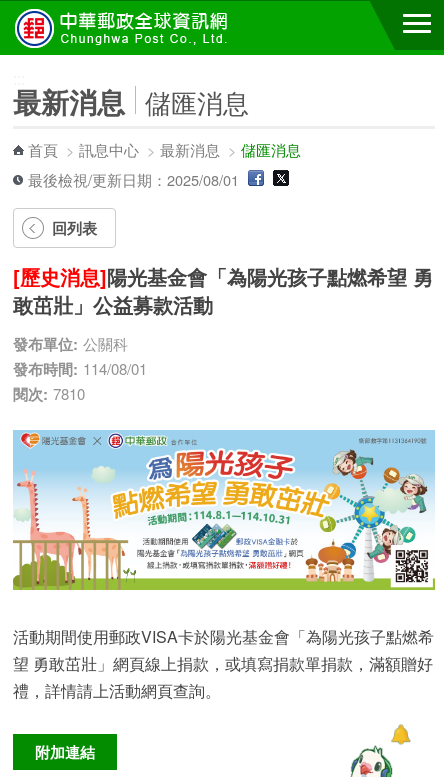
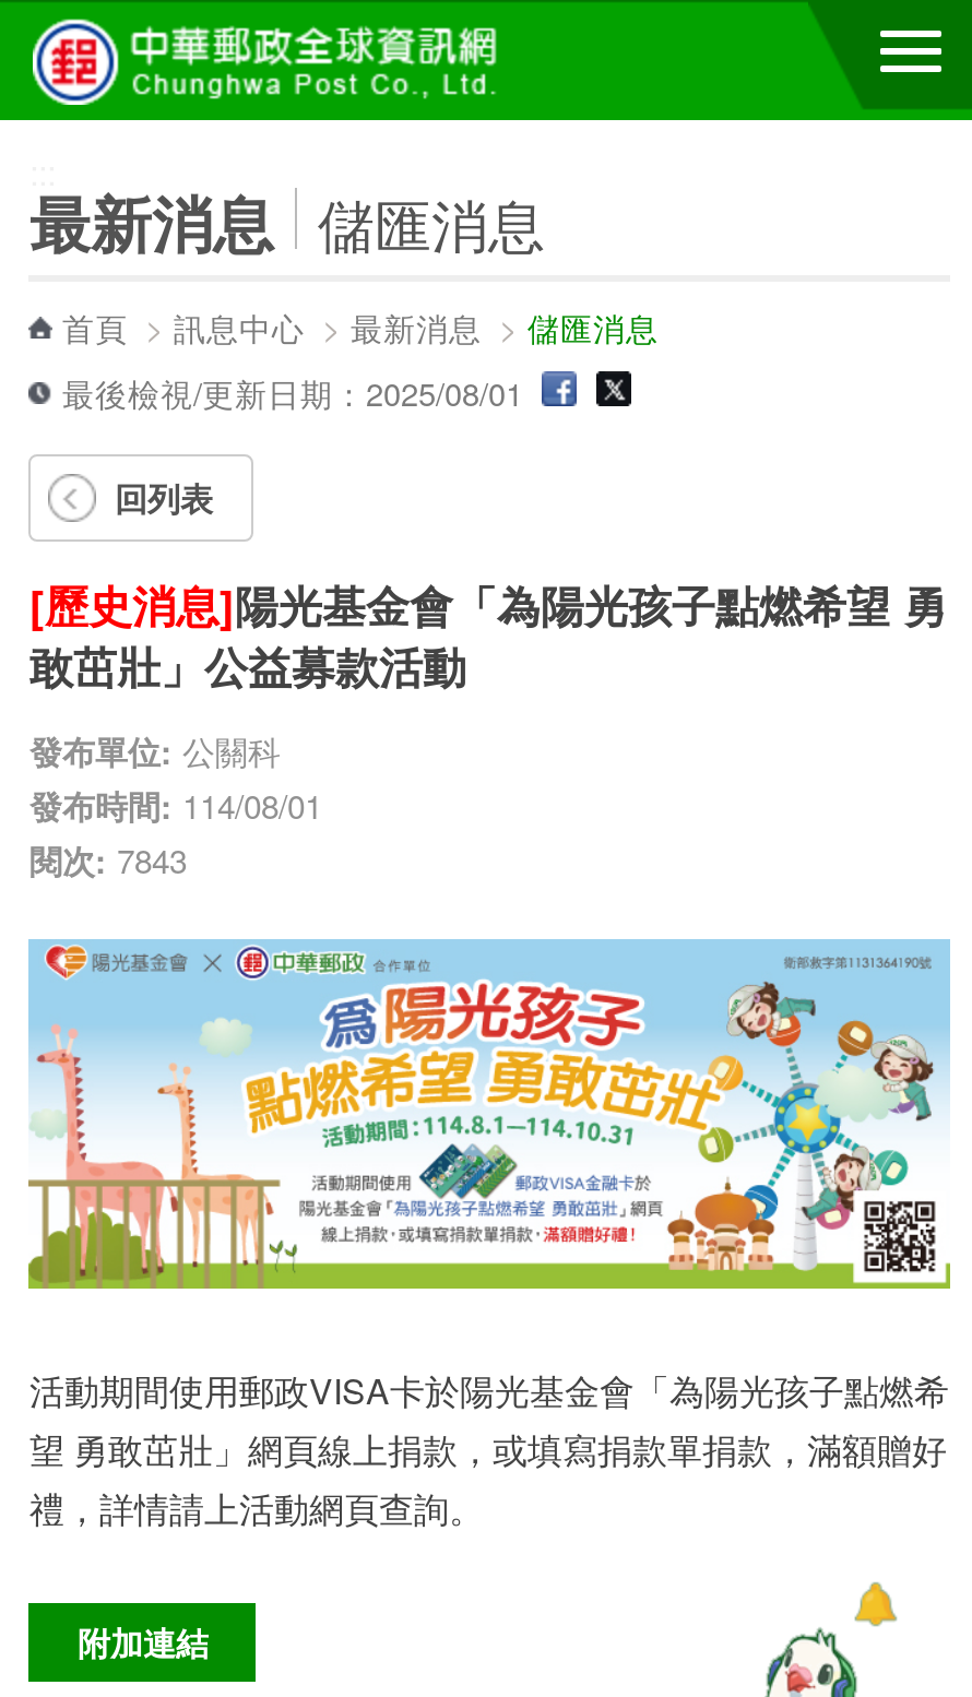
- 閱次: 7810
+ 閱次: 7843
